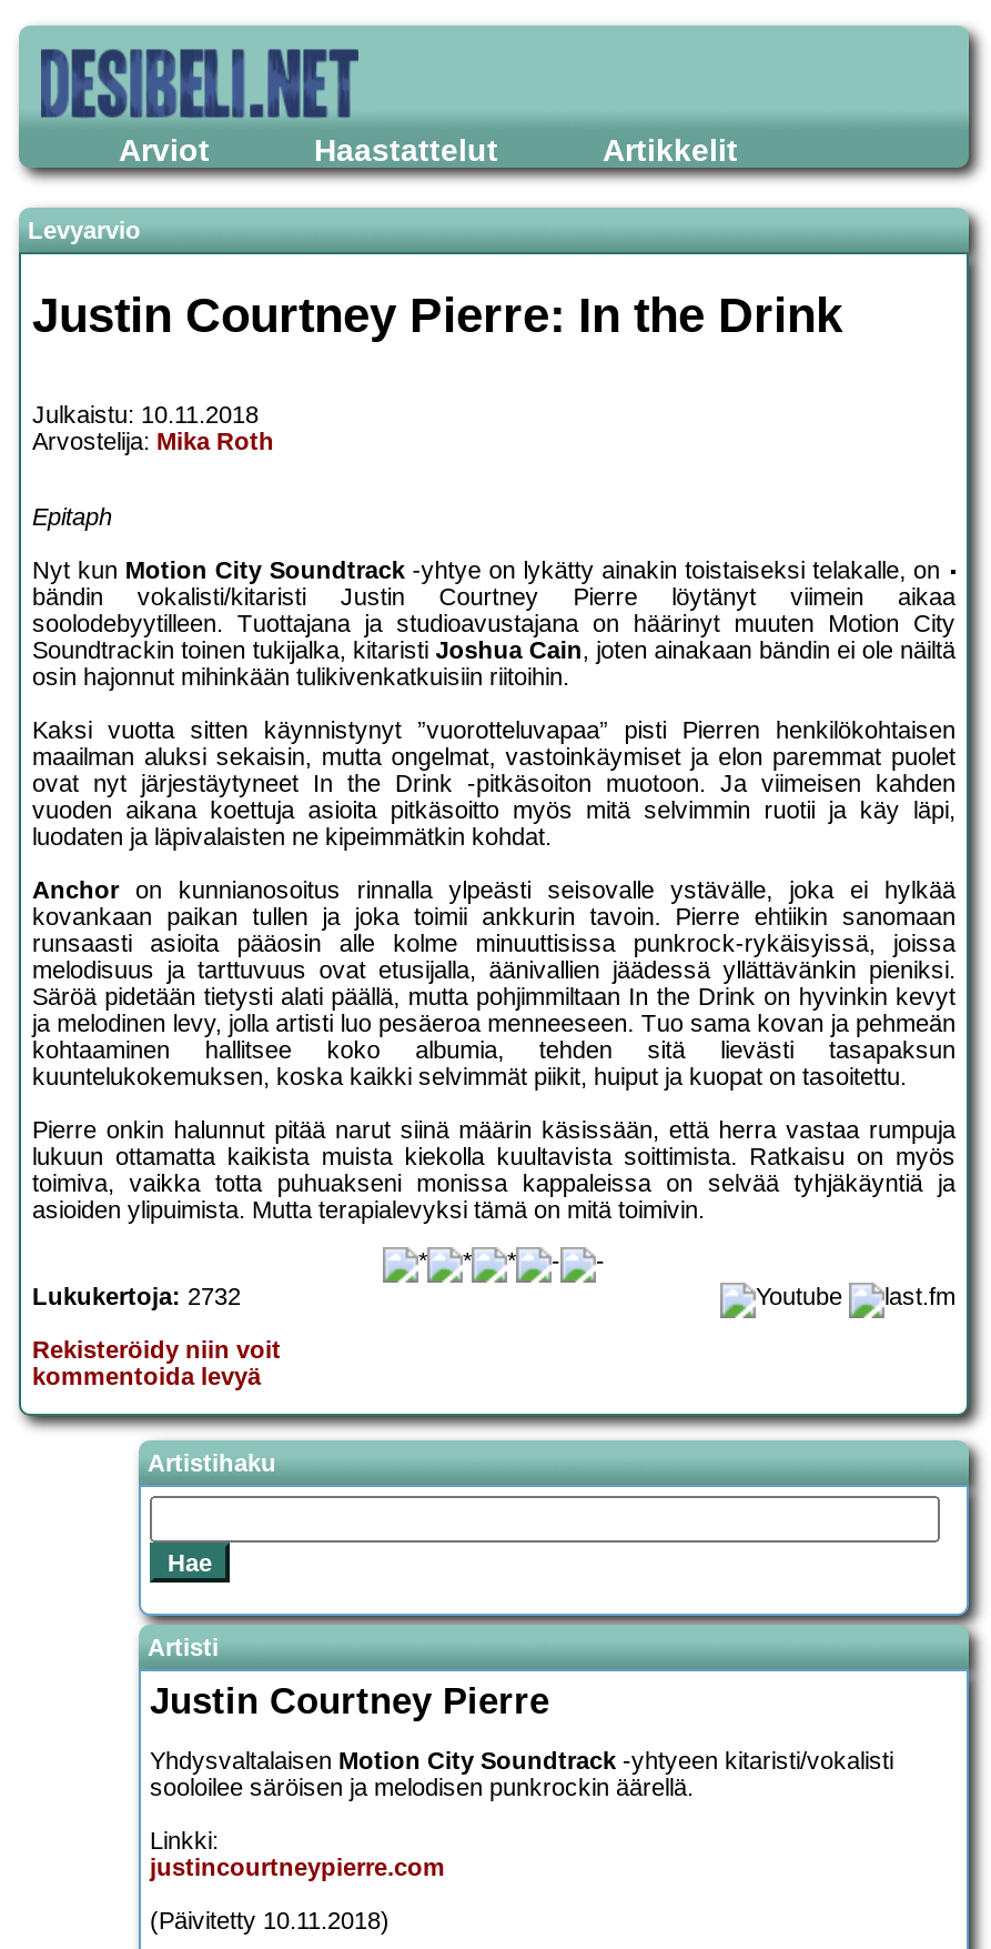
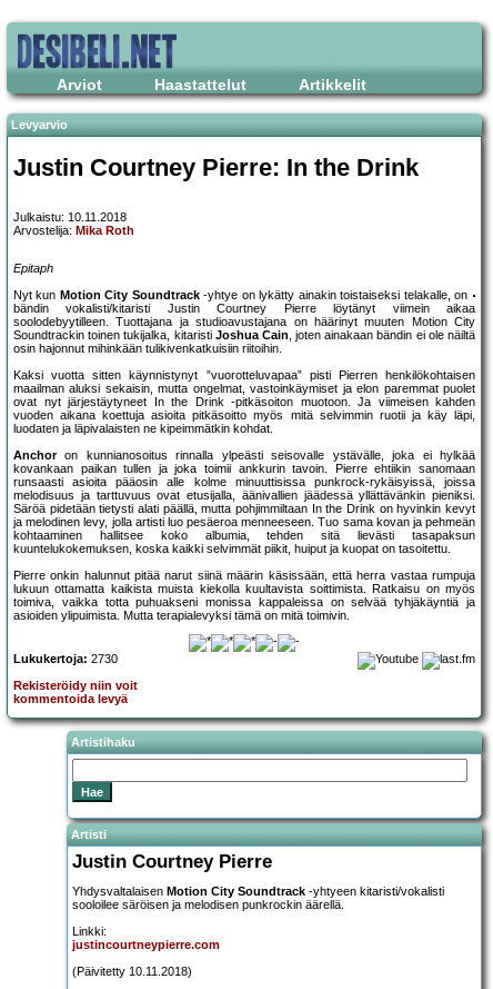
- Lukukertoja: 2732
+ Lukukertoja: 2730
